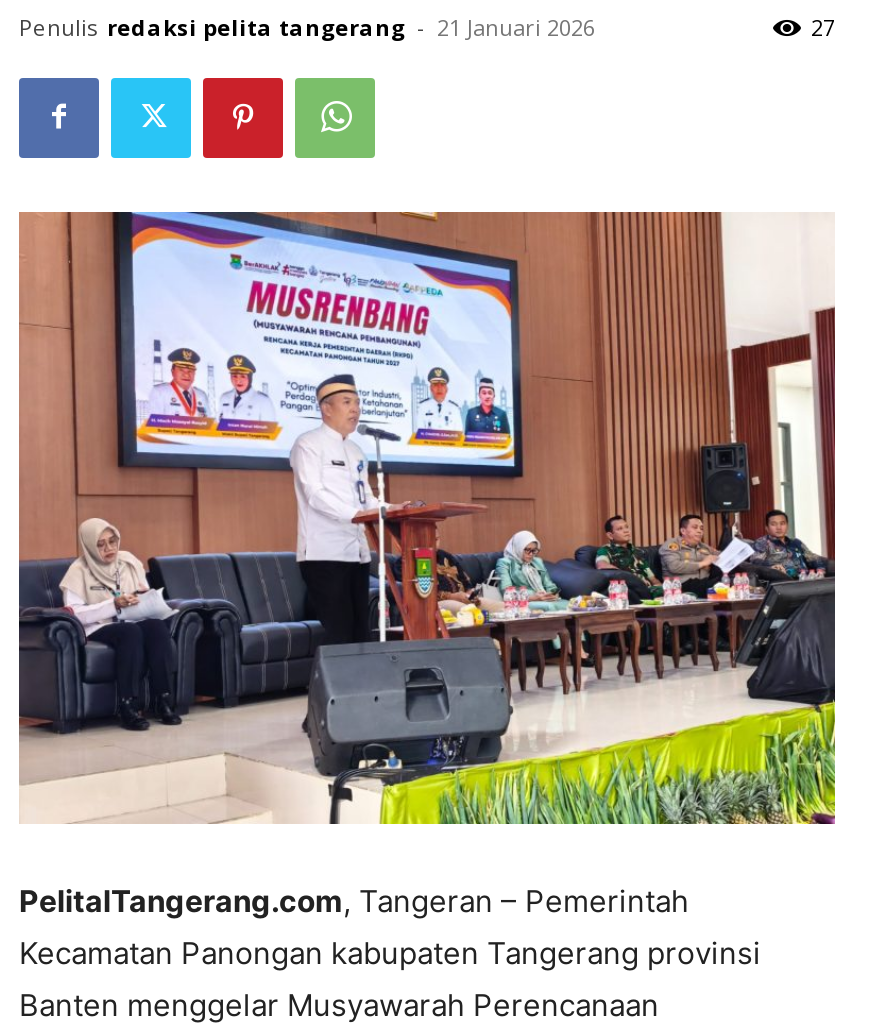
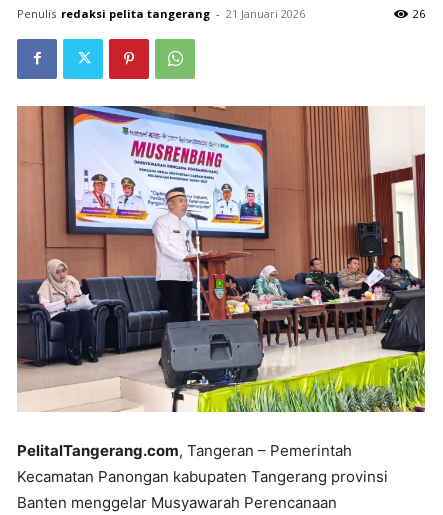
- 27
+ 26
